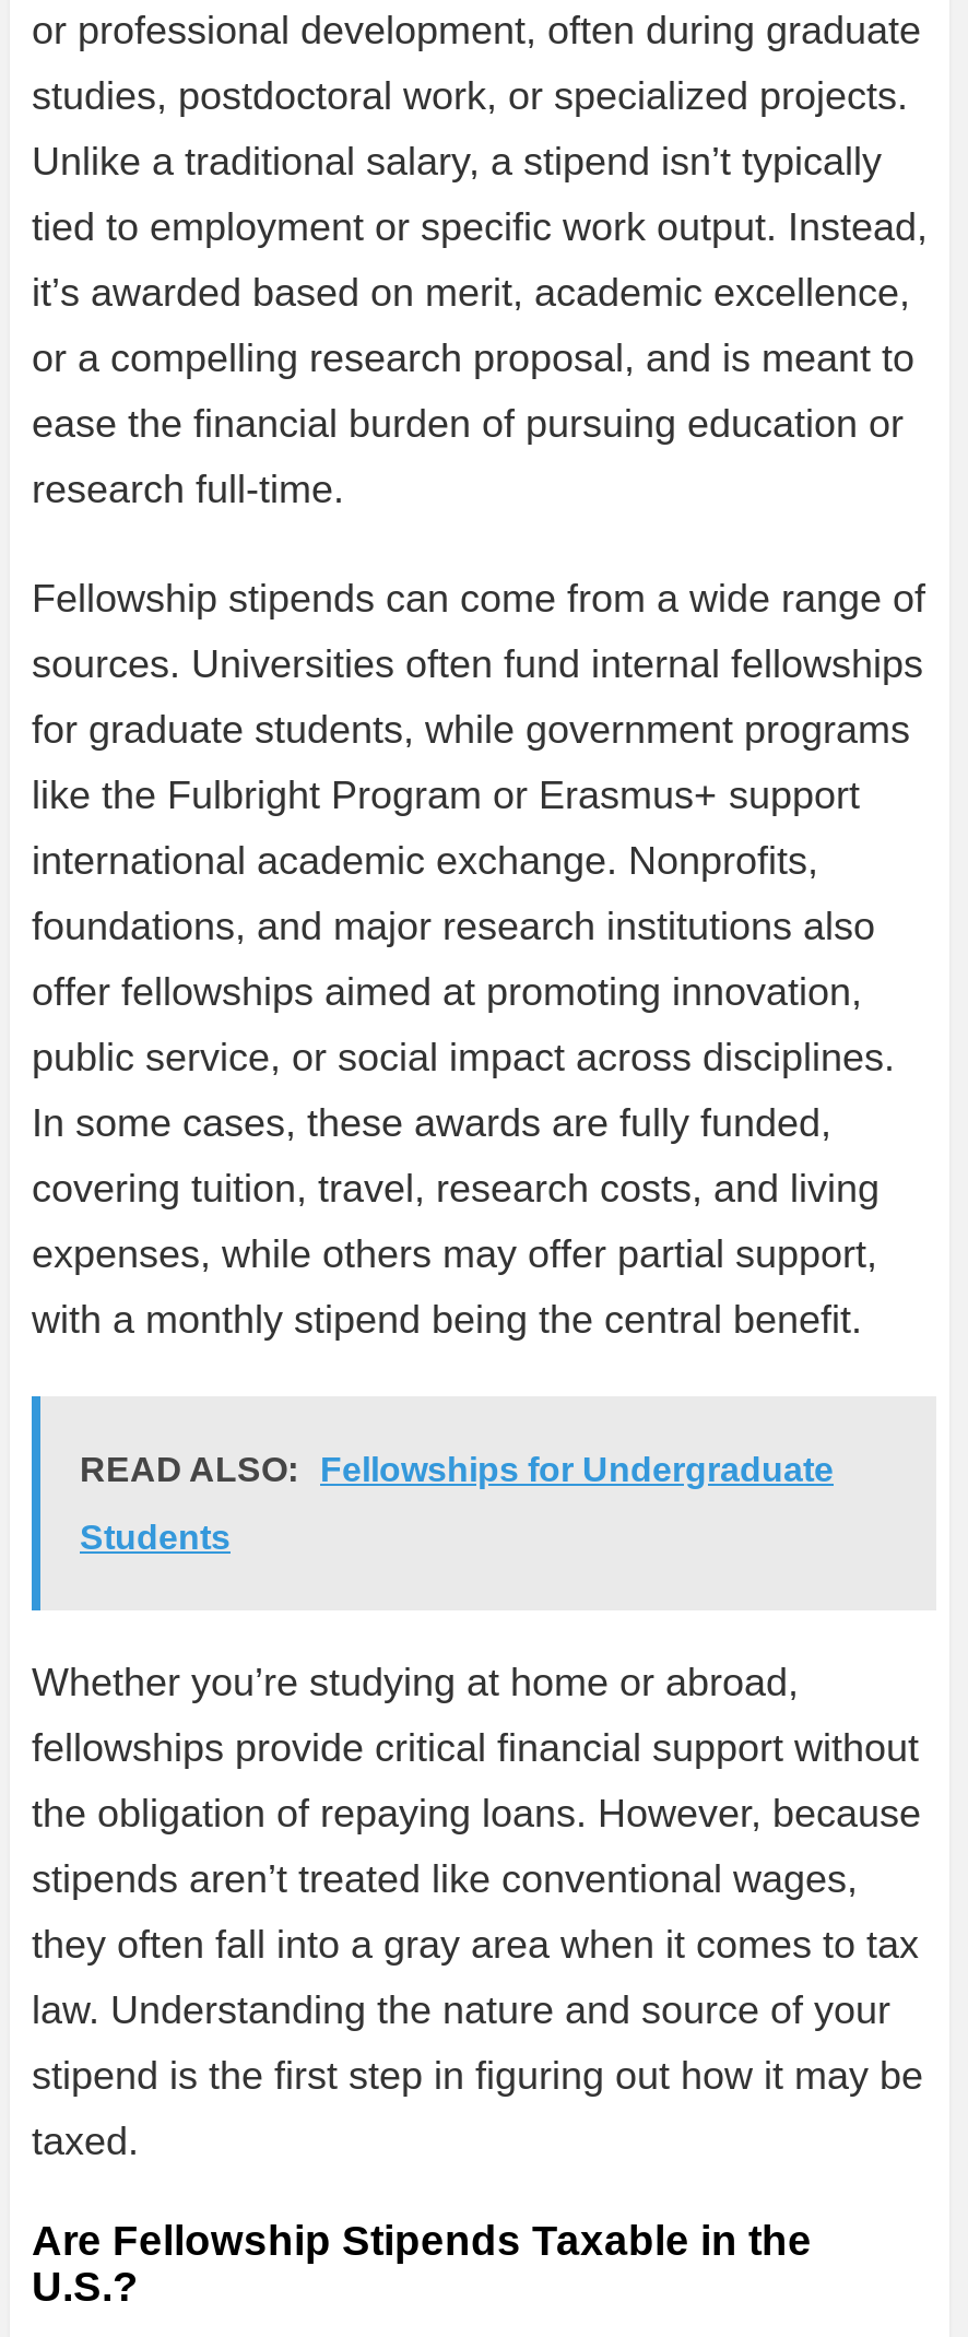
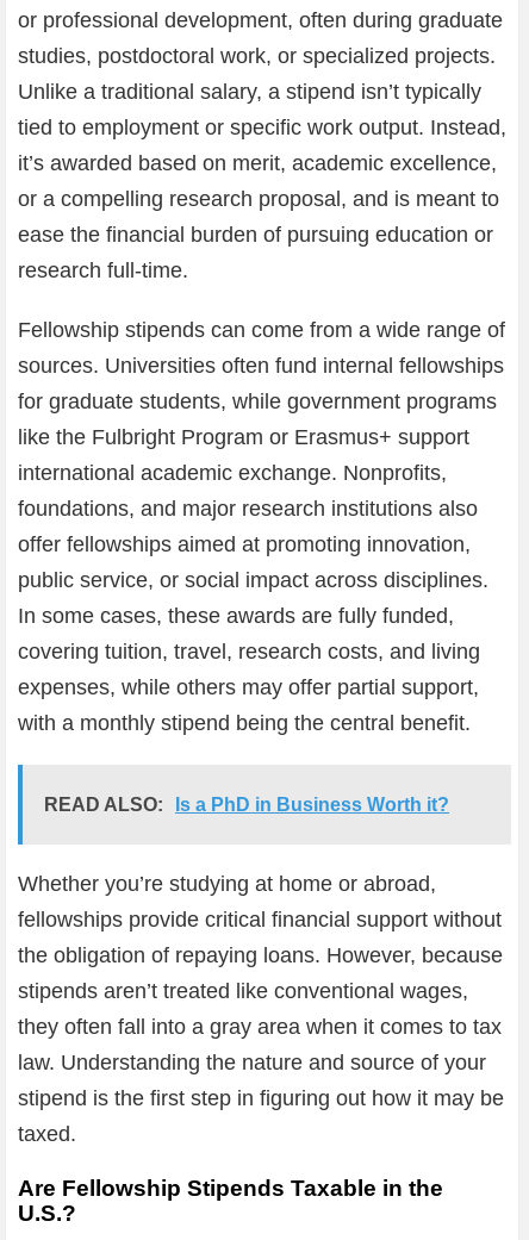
- READ ALSO: Fellowships for Undergraduate
- Students
+ READ ALSO: Is a PhD in Business Worth it?
